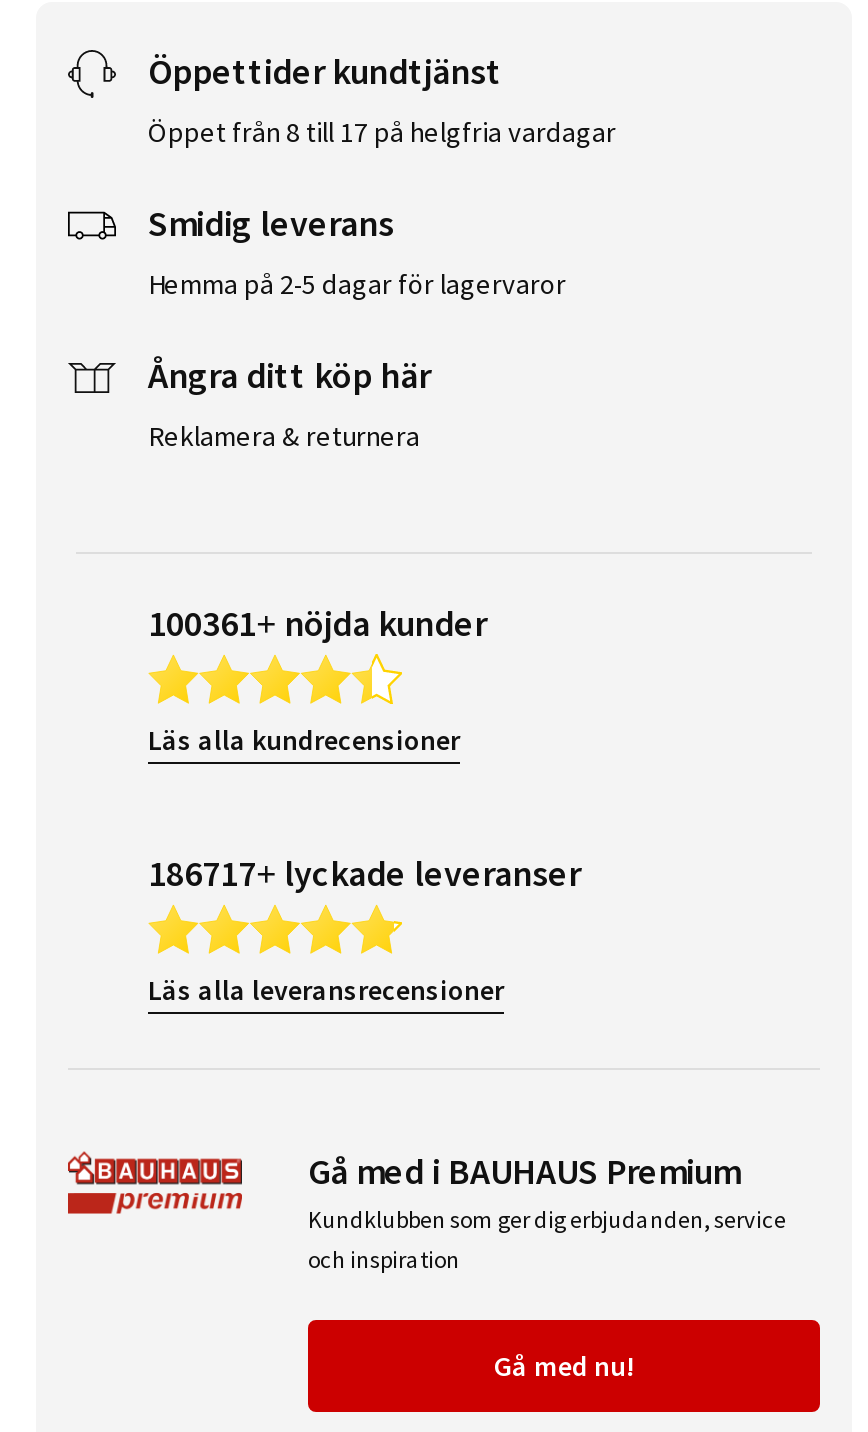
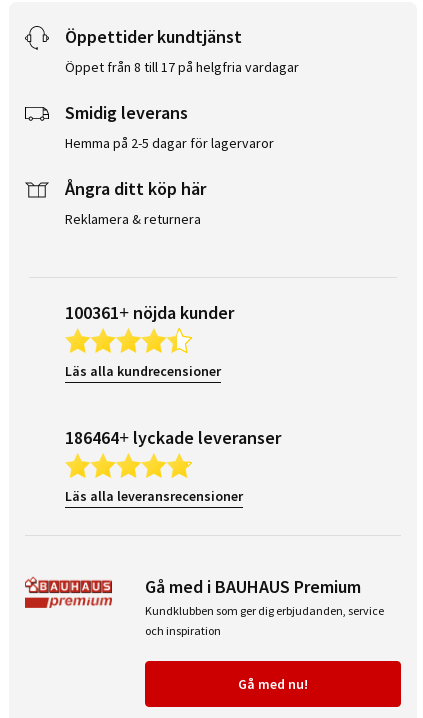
- 186717+ lyckade leveranser
+ 186464+ lyckade leveranser
